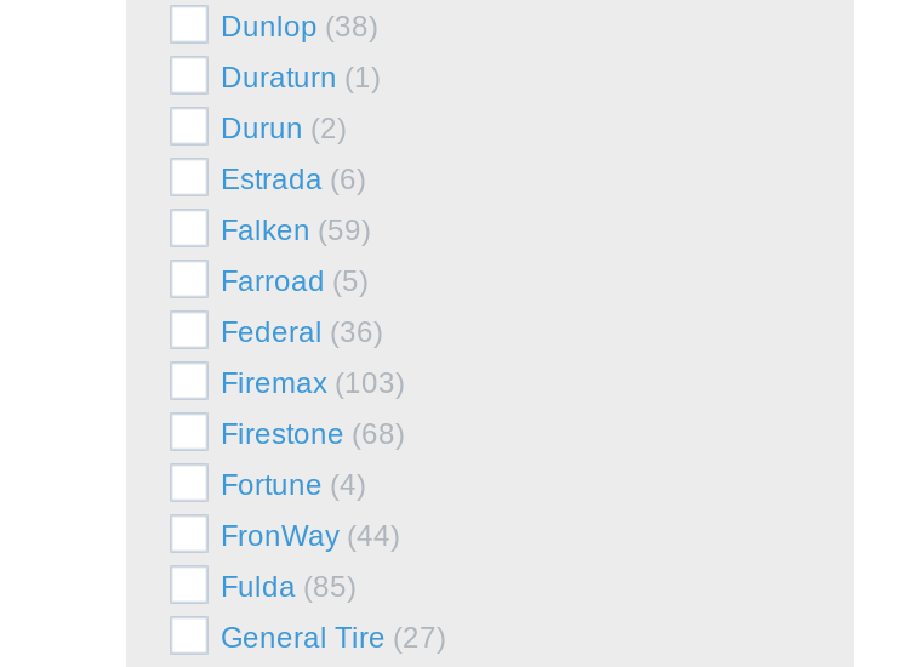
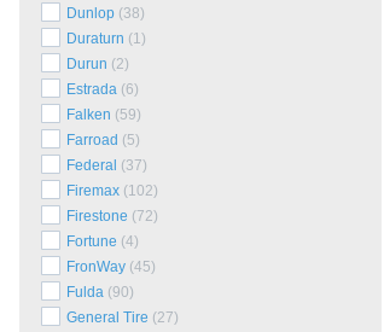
- Federal (36)
+ Federal (37)

- Firemax (103)
+ Firemax (102)

- Firestone (68)
+ Firestone (72)

- FronWay (44)
+ FronWay (45)

- Fulda (85)
+ Fulda (90)
